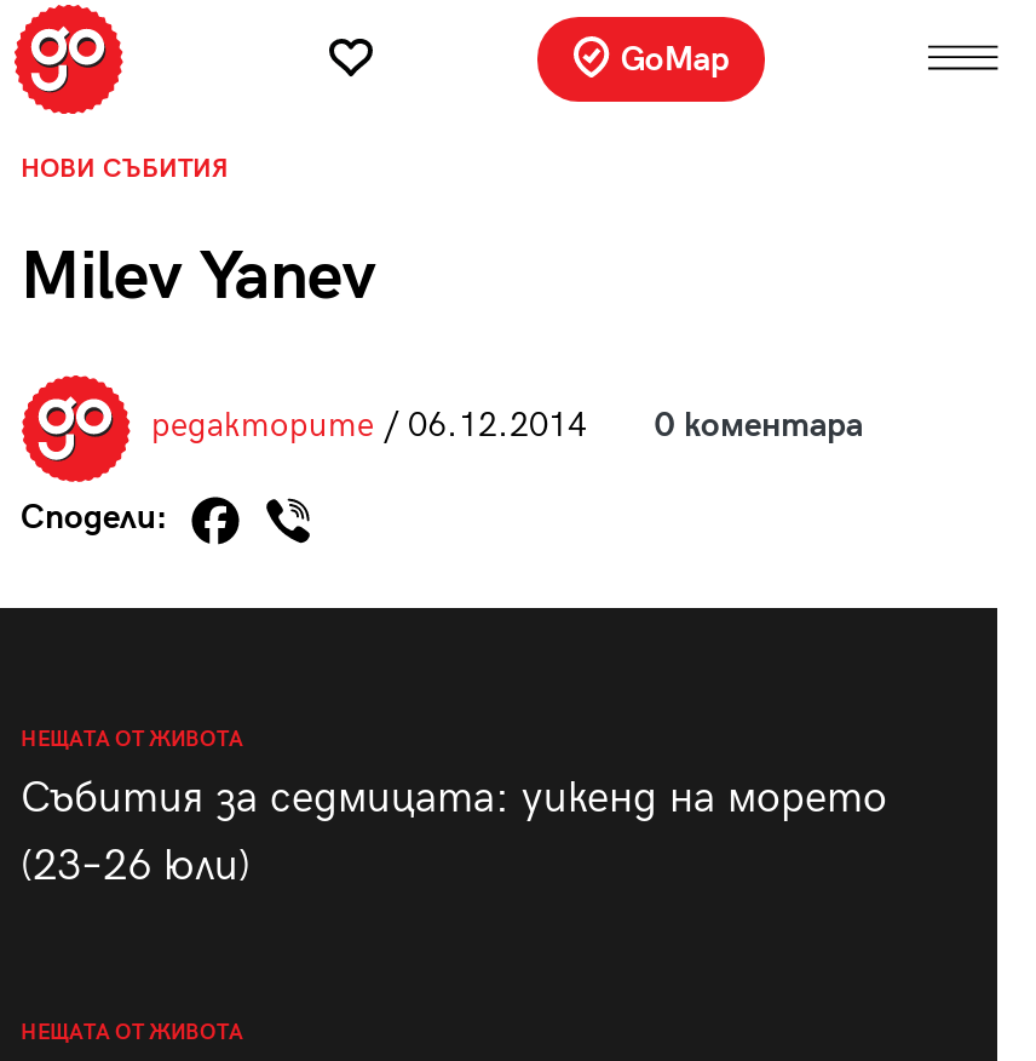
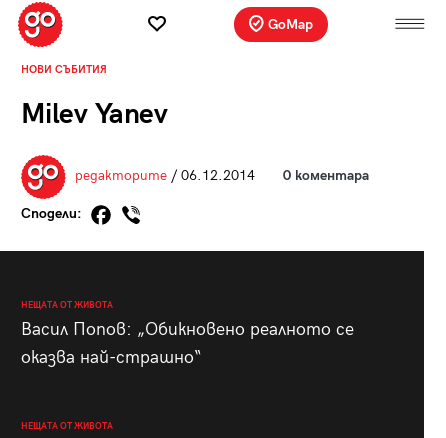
- Събития за седмицата: уикенд на морето
- (23–26 юли)
+ Васил Попов: „Обикновено реалното се
+ оказва най-страшно“
